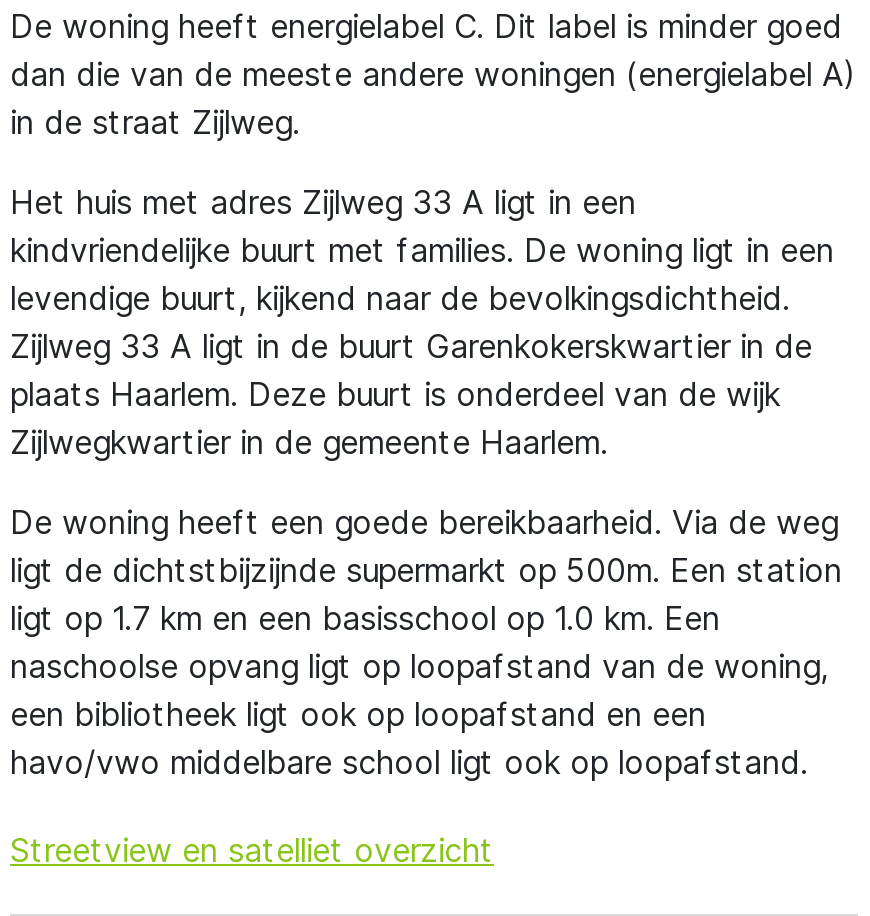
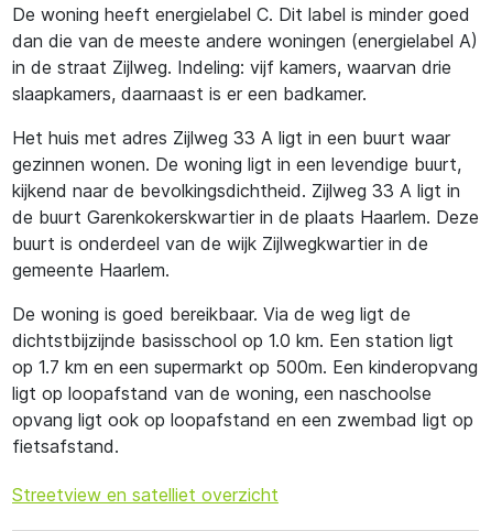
- in de straat Zijlweg.
+ in de straat Zijlweg. Indeling: vijf kamers, waarvan drie
+ slaapkamers, daarnaast is er een badkamer.

- Het huis met adres Zijlweg 33 A ligt in een
- kindvriendelijke buurt met families. De woning ligt in een
- levendige buurt, kijkend naar de bevolkingsdichtheid.
- Zijlweg 33 A ligt in de buurt Garenkokerskwartier in de
- plaats Haarlem. Deze buurt is onderdeel van de wijk
- Zijlwegkwartier in de gemeente Haarlem.
+ Het huis met adres Zijlweg 33 A ligt in een buurt waar
+ gezinnen wonen. De woning ligt in een levendige buurt,
+ kijkend naar de bevolkingsdichtheid. Zijlweg 33 A ligt in
+ de buurt Garenkokerskwartier in de plaats Haarlem. Deze
+ buurt is onderdeel van de wijk Zijlwegkwartier in de
+ gemeente Haarlem.

- De woning heeft een goede bereikbaarheid. Via de weg
- ligt de dichtstbijzijnde supermarkt op 500m. Een station
- ligt op 1.7 km en een basisschool op 1.0 km. Een
- naschoolse opvang ligt op loopafstand van de woning,
- een bibliotheek ligt ook op loopafstand en een
- havo/vwo middelbare school ligt ook op loopafstand.
+ De woning is goed bereikbaar. Via de weg ligt de
+ dichtstbijzijnde basisschool op 1.0 km. Een station ligt
+ op 1.7 km en een supermarkt op 500m. Een kinderopvang
+ ligt op loopafstand van de woning, een naschoolse
+ opvang ligt ook op loopafstand en een zwembad ligt op
+ fietsafstand.
